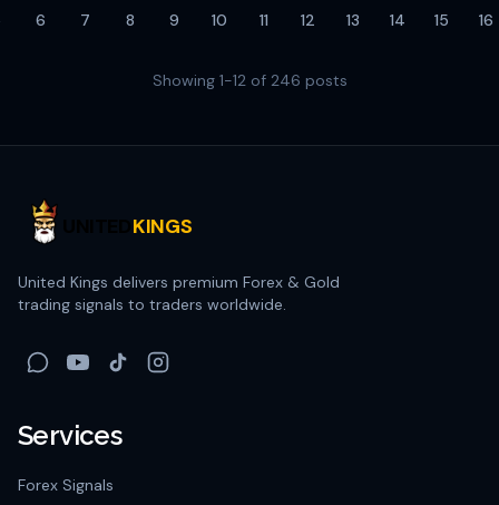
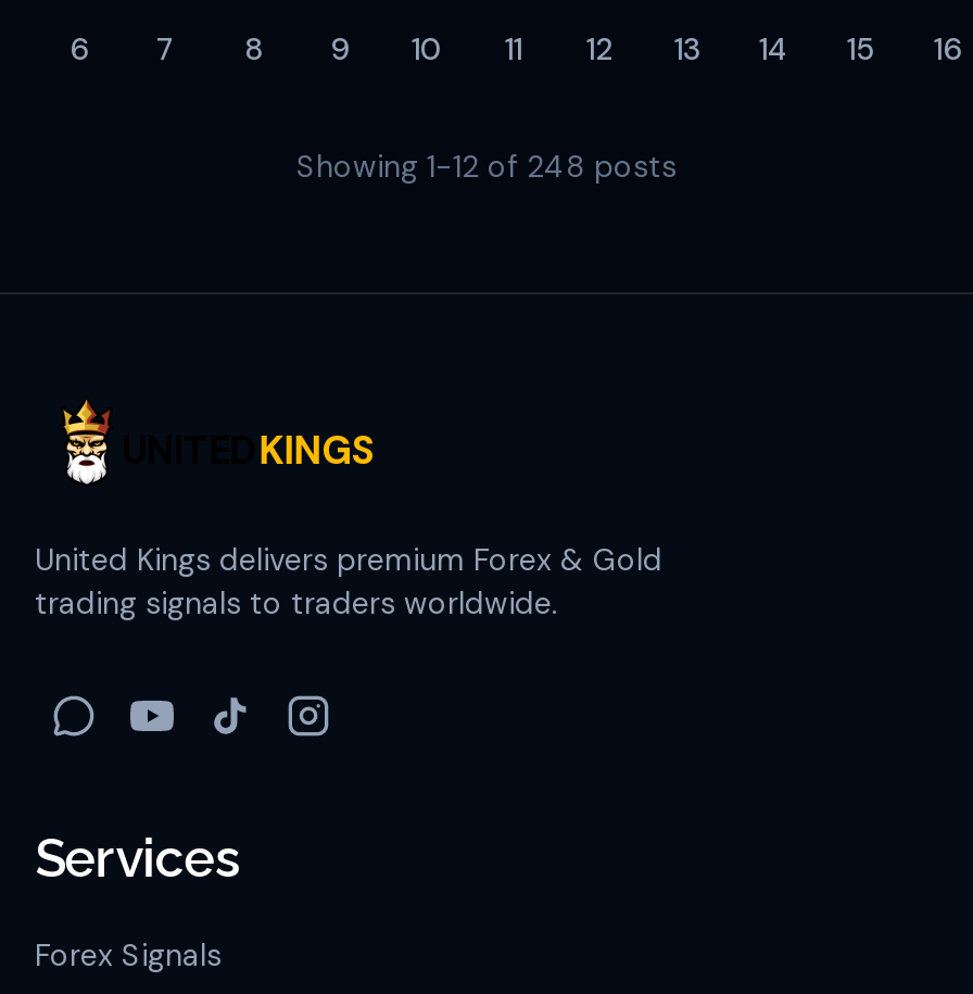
- Showing 1-12 of 246 posts
+ Showing 1-12 of 248 posts
